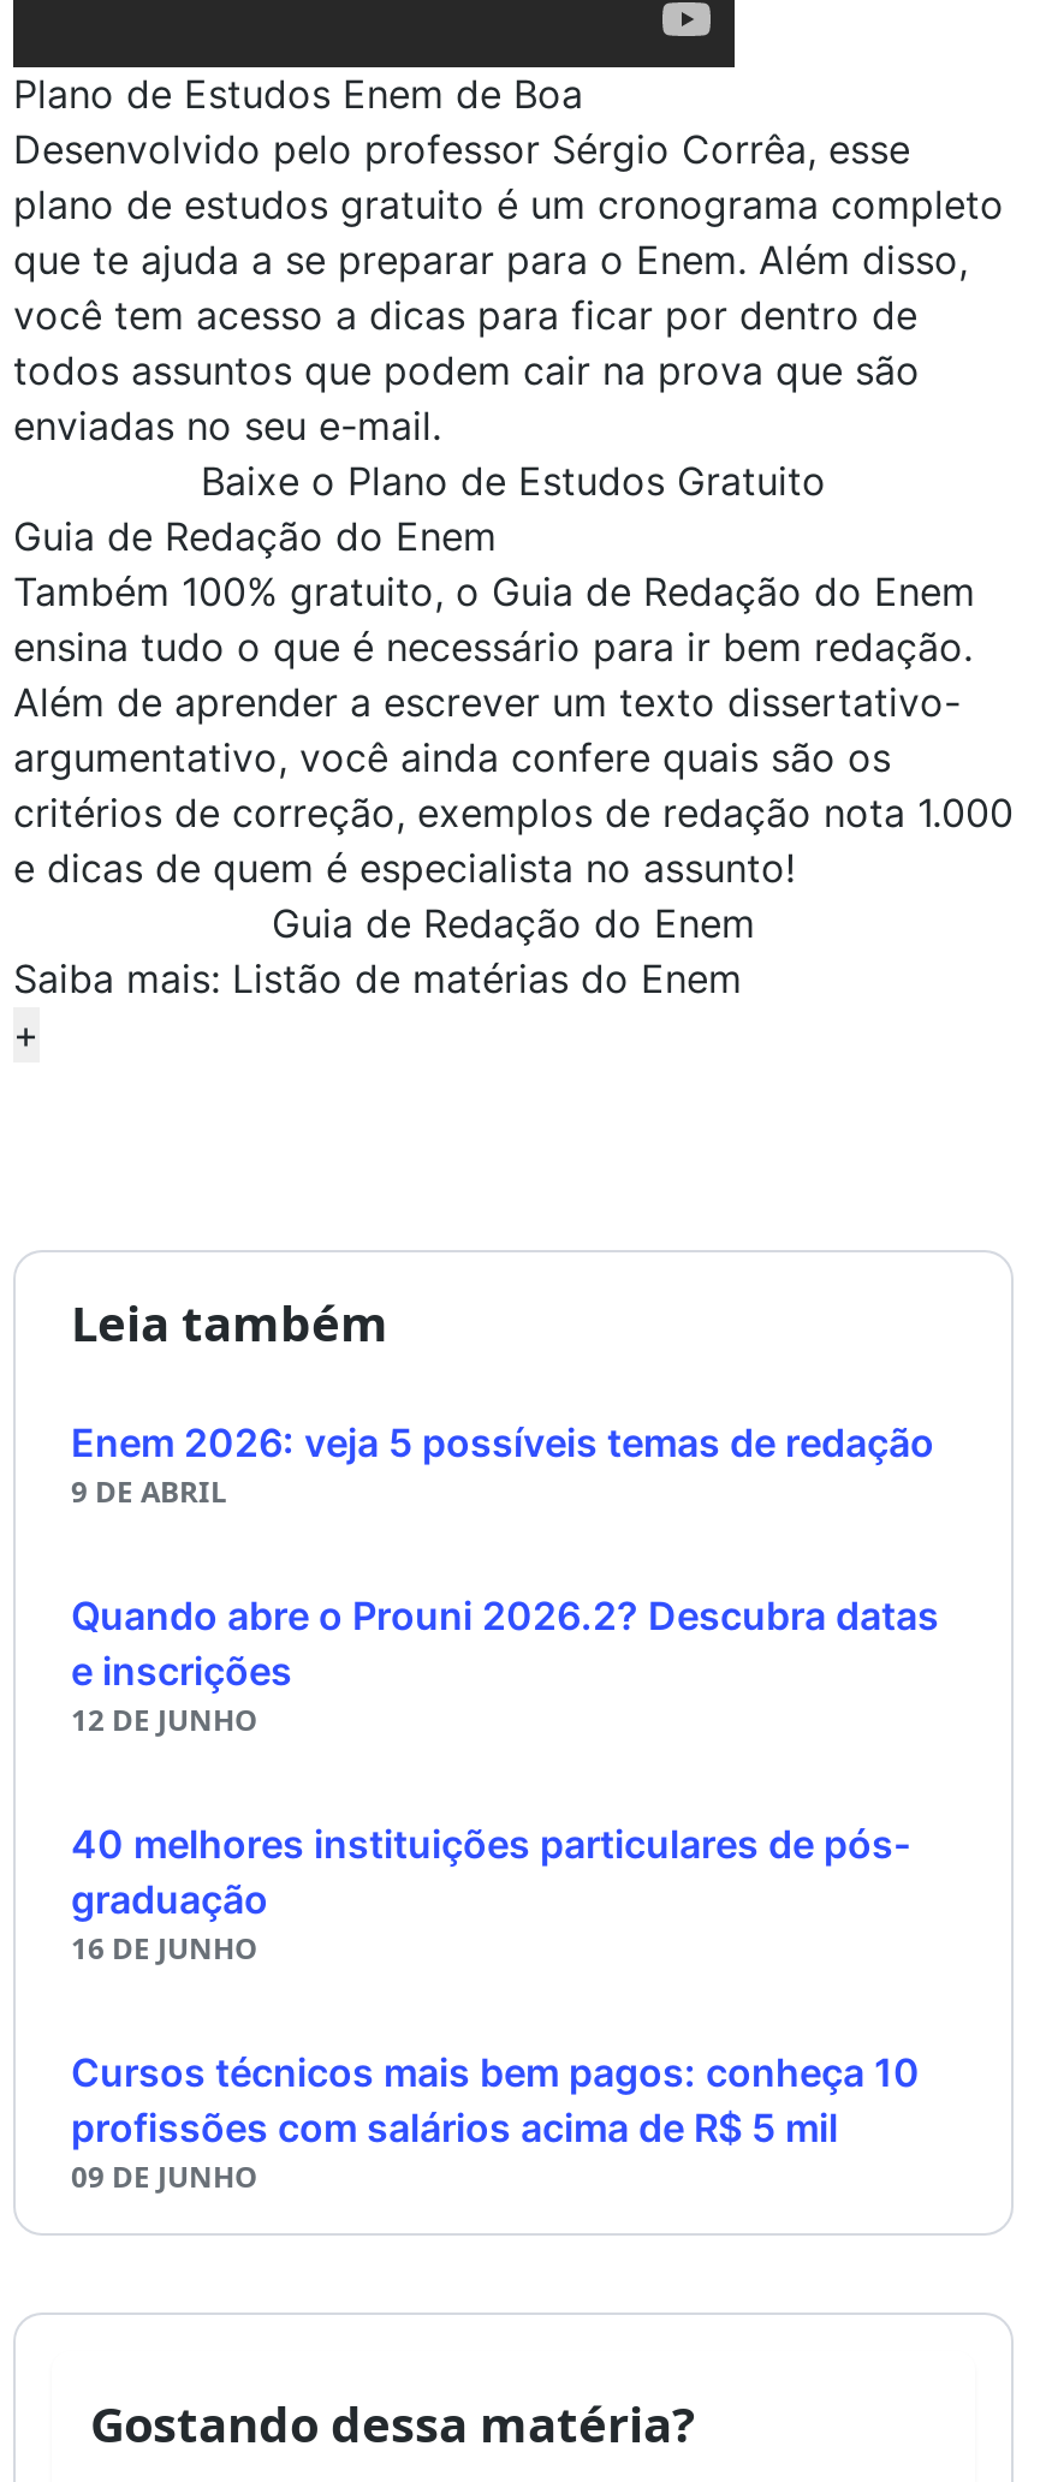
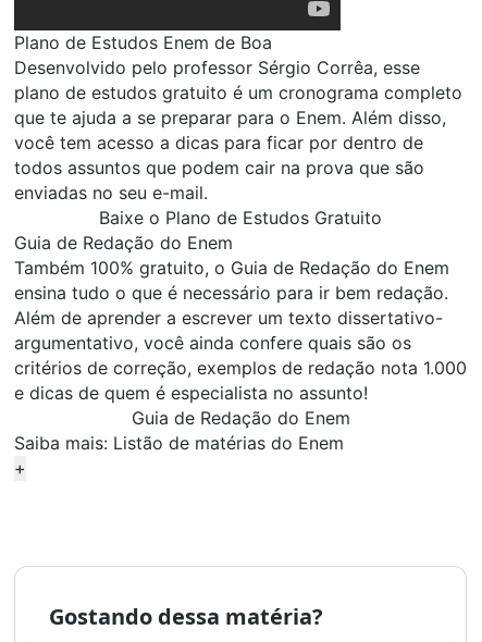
- Leia também
- Enem 2026: veja 5 possíveis temas de redação
- 9 DE ABRIL
- Quando abre o Prouni 2026.2? Descubra datas
- e inscrições
- 12 DE JUNHO
- 40 melhores instituições particulares de pós-
- graduação
- 16 DE JUNHO
- Cursos técnicos mais bem pagos: conheça 10
- profissões com salários acima de R$ 5 mil
- 09 DE JUNHO
